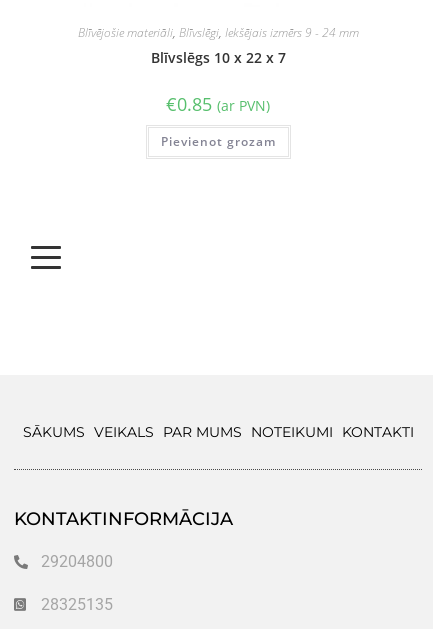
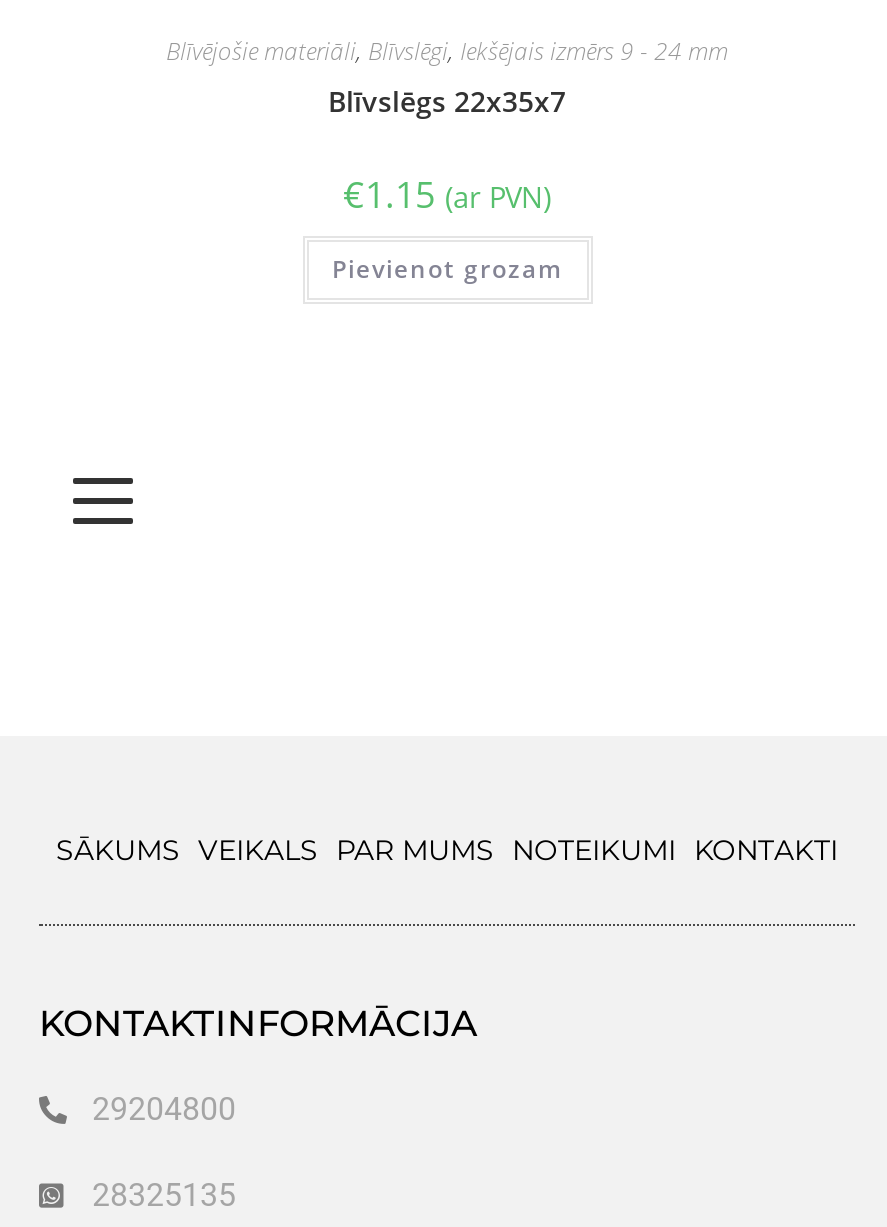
- Blīvslēgs 10 x 22 x 7
+ Blīvslēgs 22x35x7

- €0.85 (ar PVN)
+ €1.15 (ar PVN)
